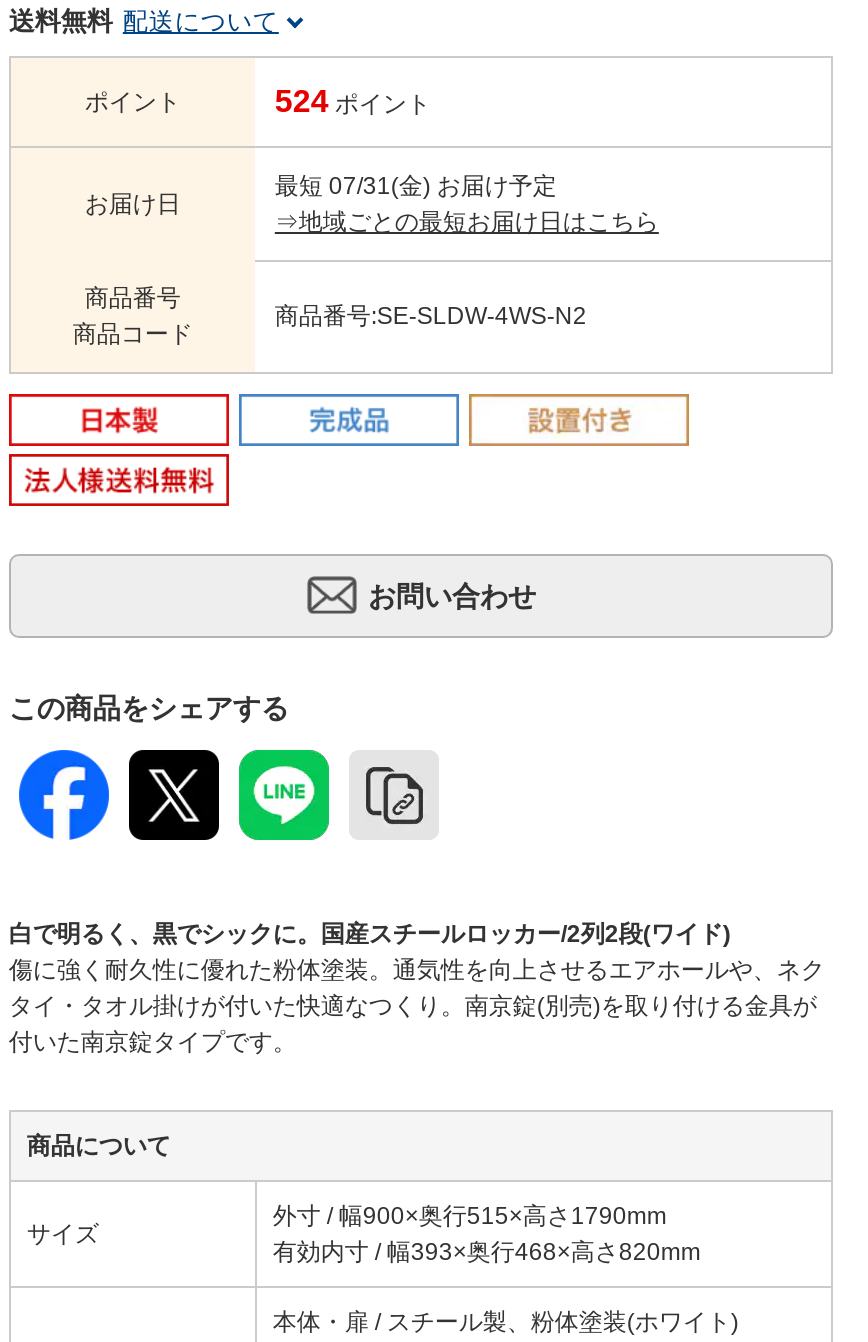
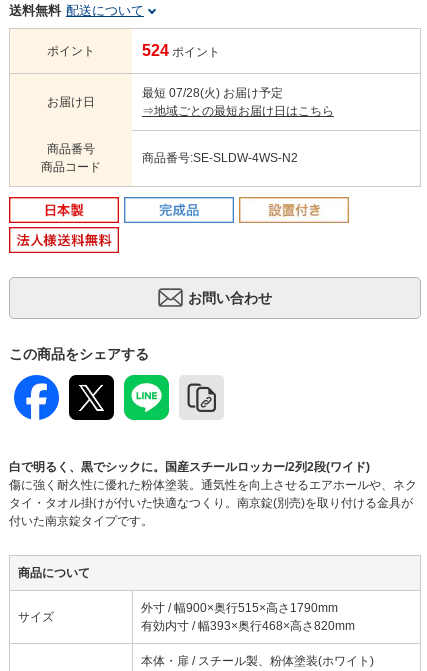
- 最短 07/31(金) お届け予定
+ 最短 07/28(火) お届け予定
